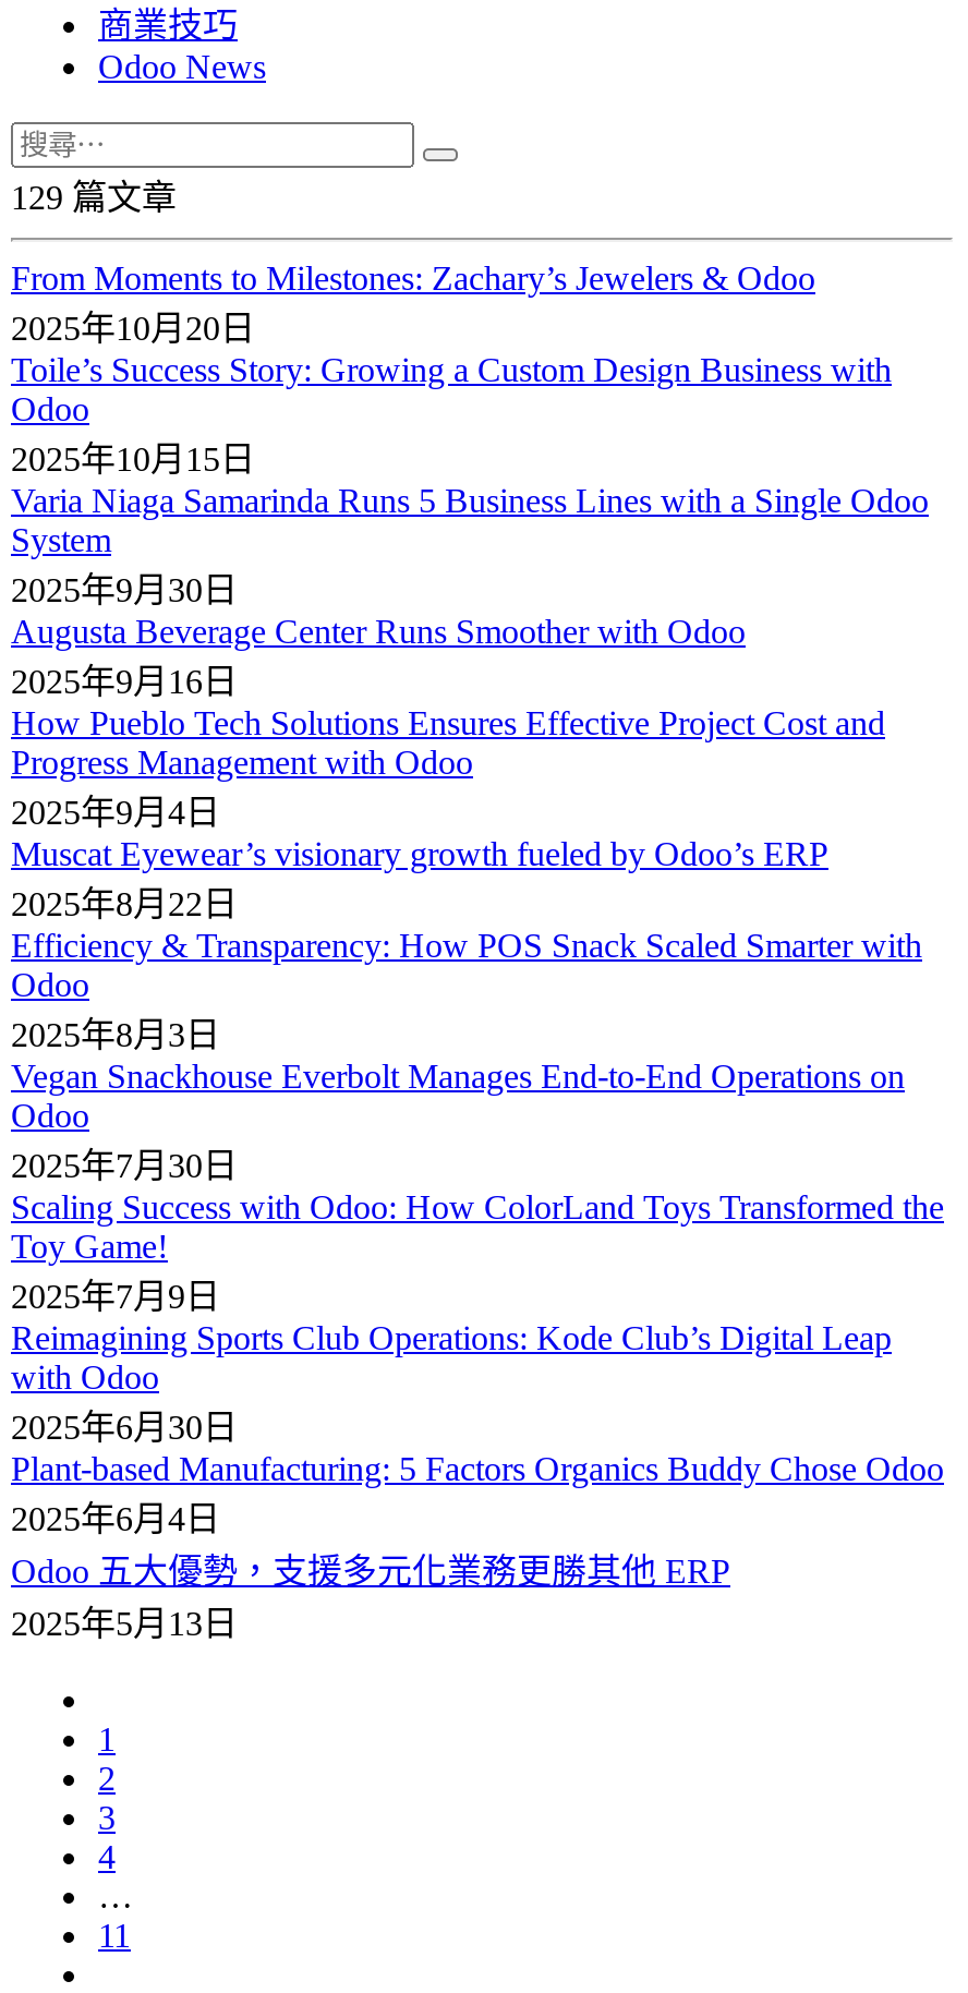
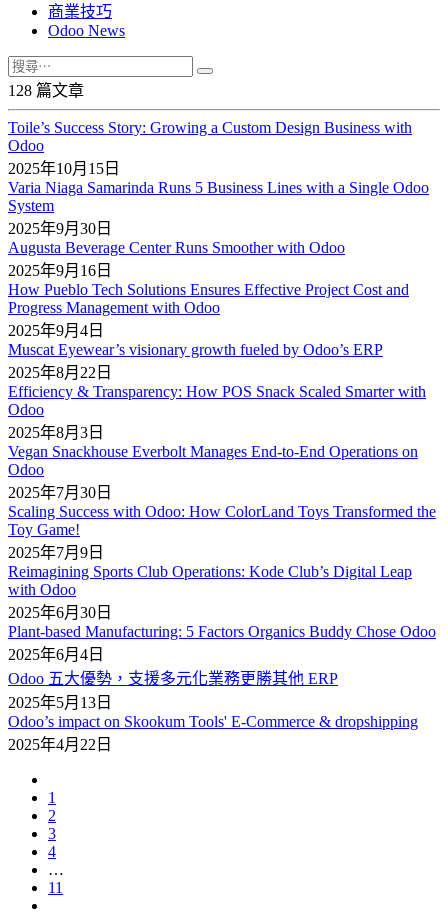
- 129 篇文章
- From Moments to Milestones: Zachary’s Jewelers & Odoo
- 2025年10月20日
+ 128 篇文章

moved up: Toile’s Success Story: Growing a Custom Design Business with | Odoo | 2025年10月15日 | ... | Odoo 五大優勢，支援多元化業務更勝其他 ERP | 2025年5月13日

+ Odoo’s impact on Skookum Tools' E-Commerce & dropshipping
+ 2025年4月22日
